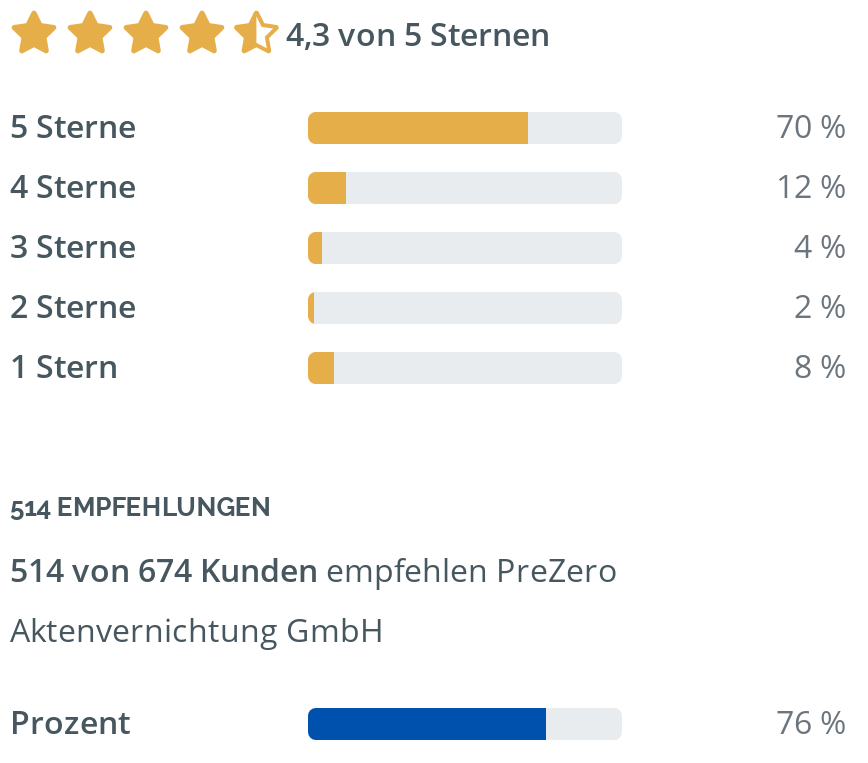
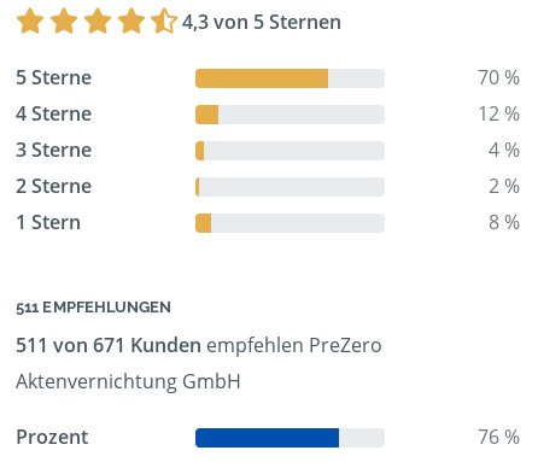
- 514 EMPFEHLUNGEN
+ 511 EMPFEHLUNGEN

- 514 von 674 Kunden empfehlen PreZero
+ 511 von 671 Kunden empfehlen PreZero
